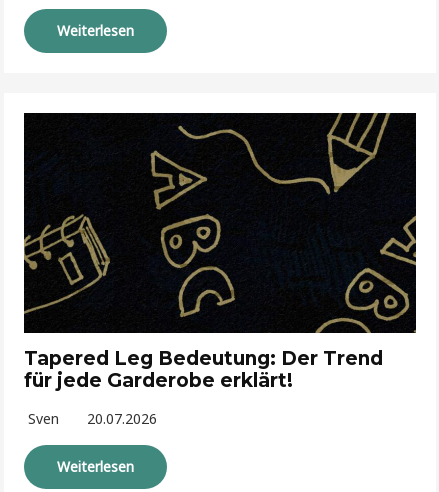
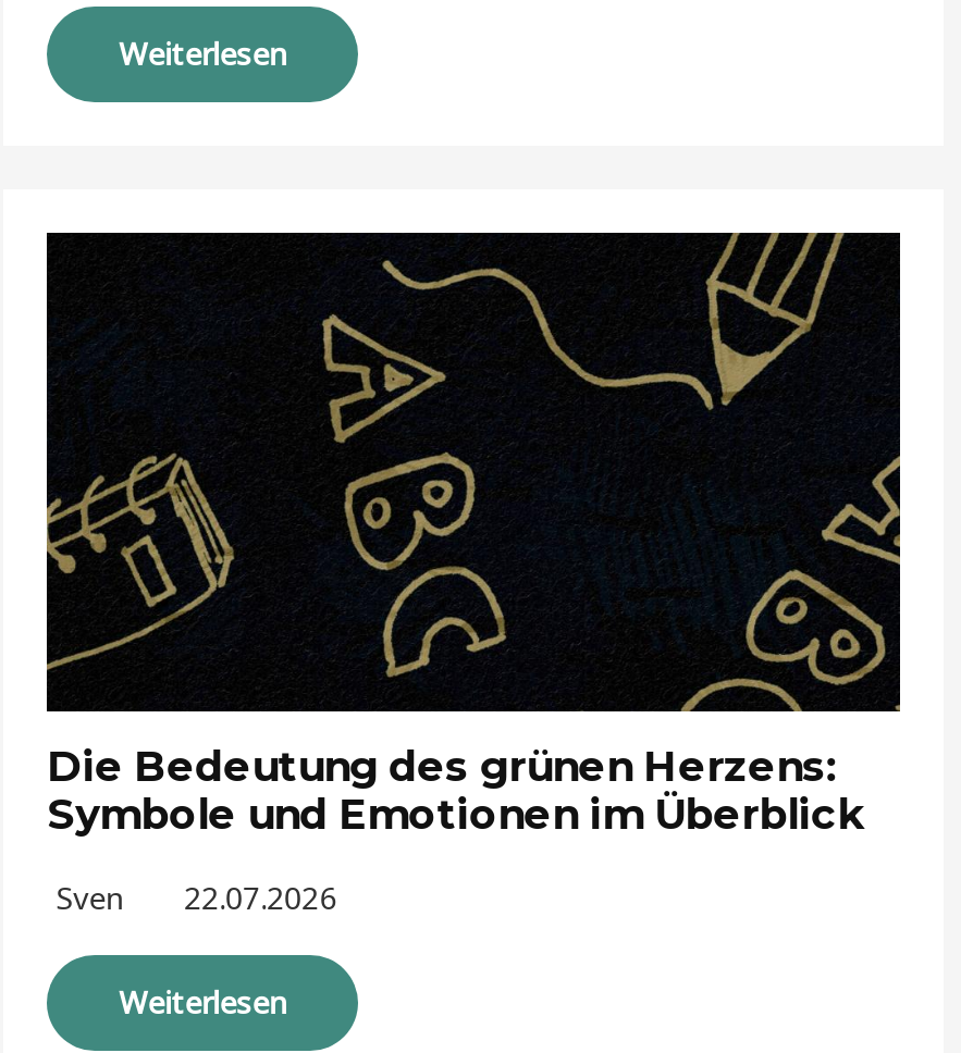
- Tapered Leg Bedeutung: Der Trend
- für jede Garderobe erklärt!
+ Die Bedeutung des grünen Herzens:
+ Symbole und Emotionen im Überblick

- Sven 20.07.2026
+ Sven 22.07.2026
